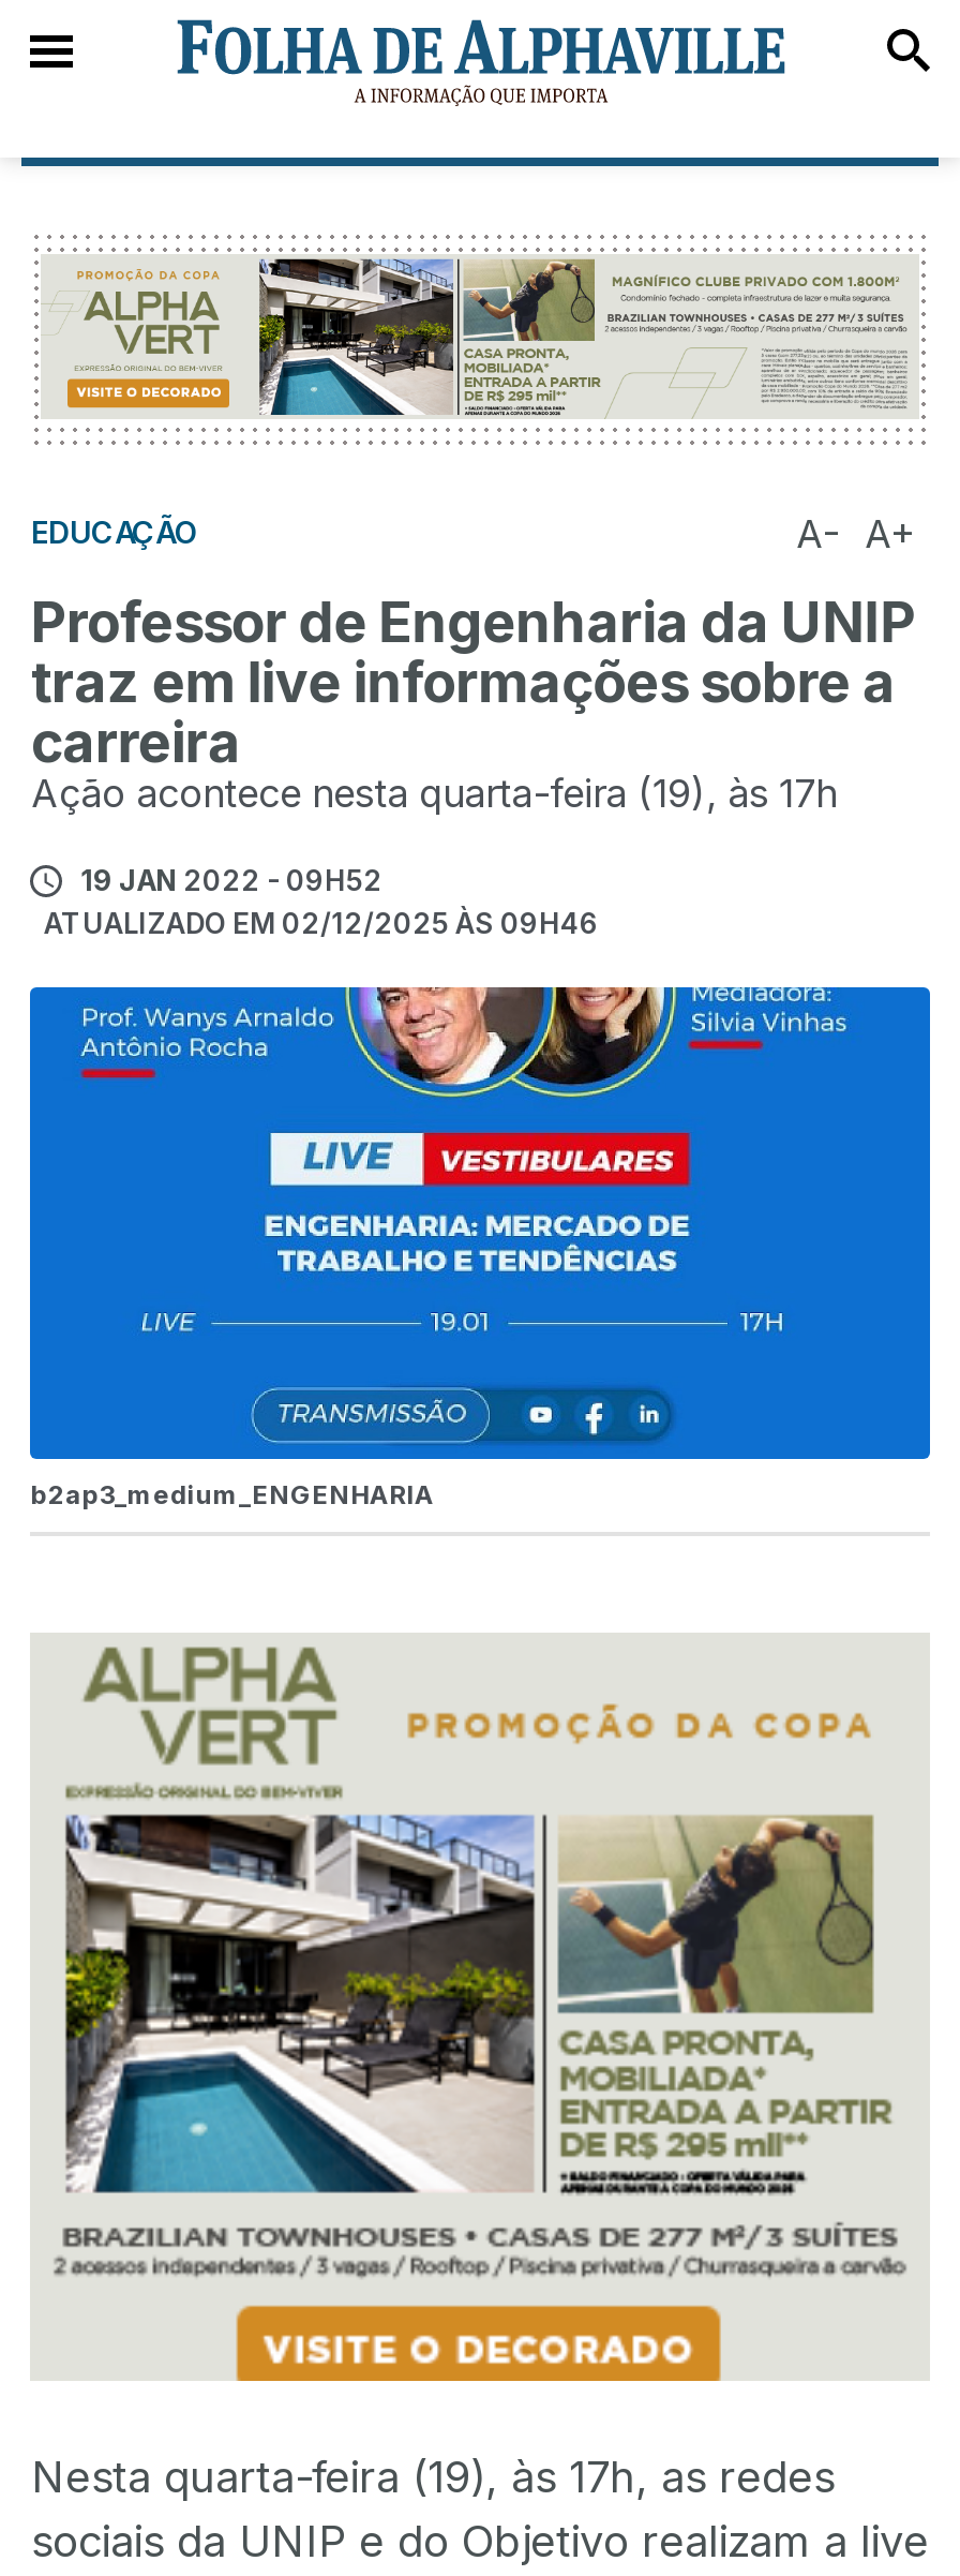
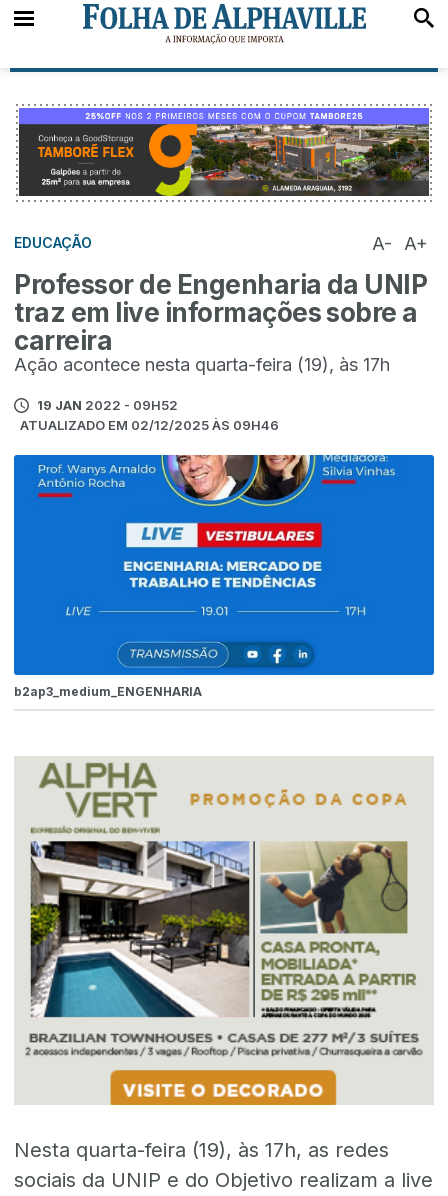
- [image]
+ [image]
